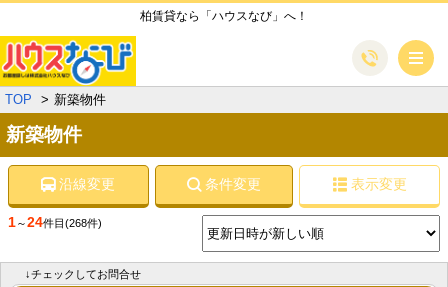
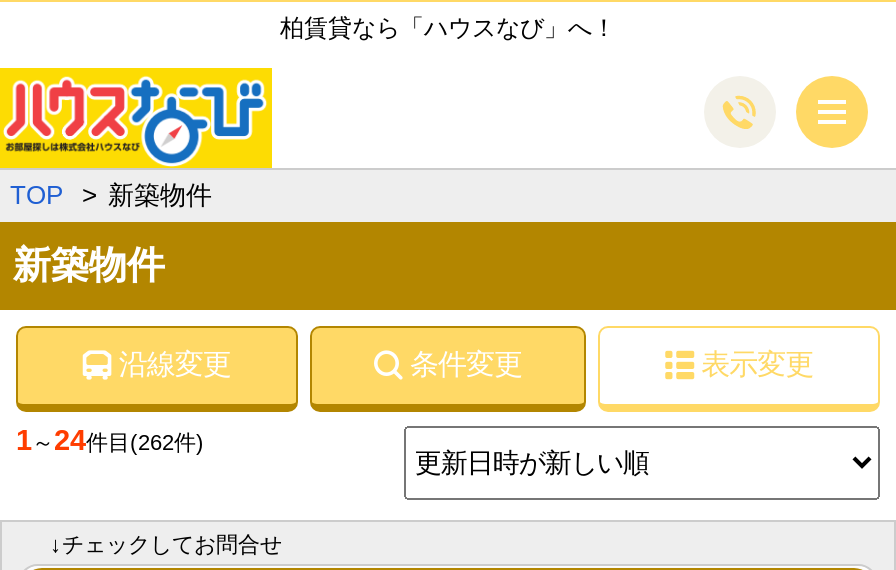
- 1～24件目(268件)
+ 1～24件目(262件)
